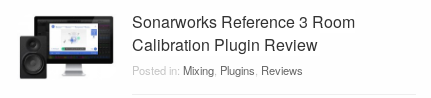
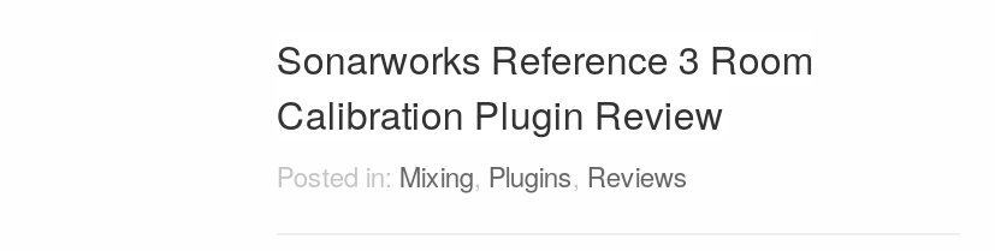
- [image]
